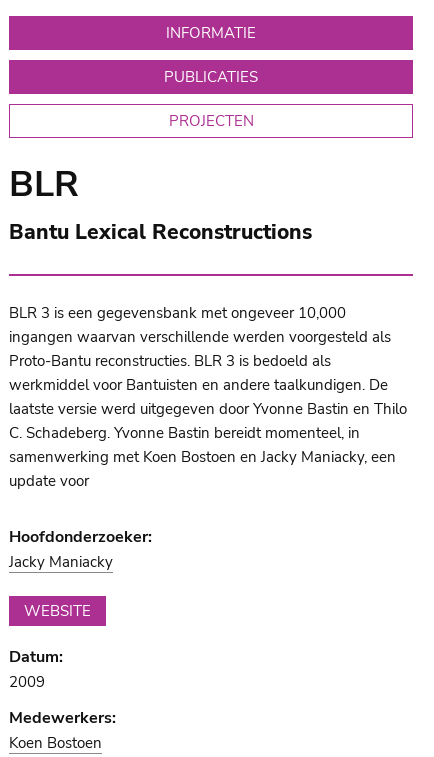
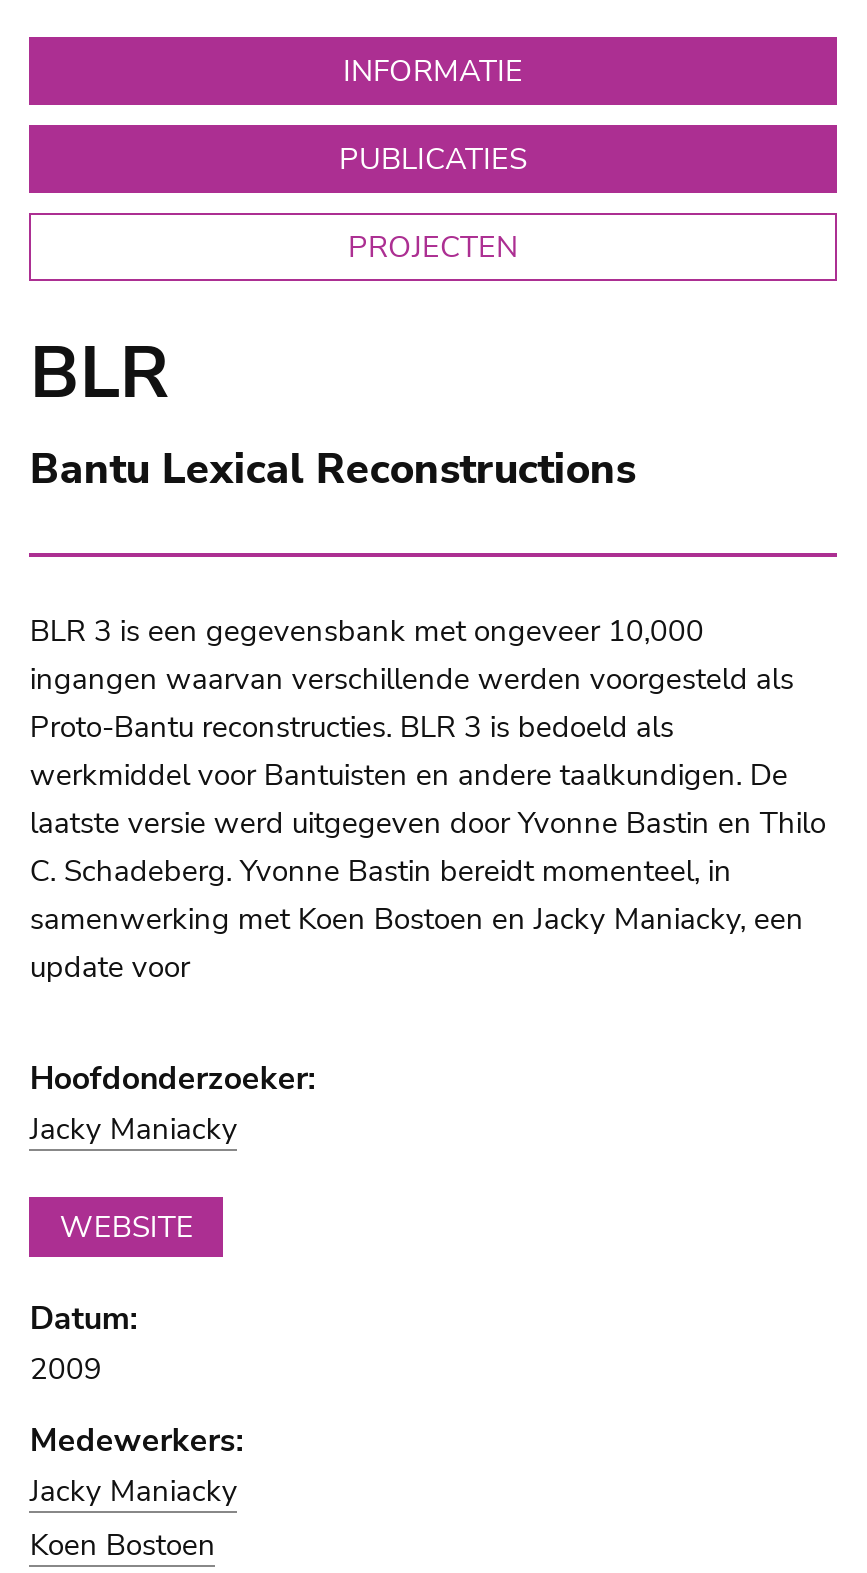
+ Jacky Maniacky
